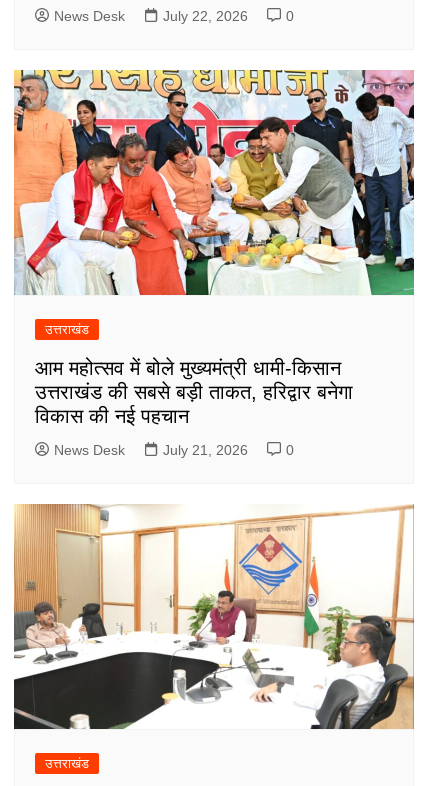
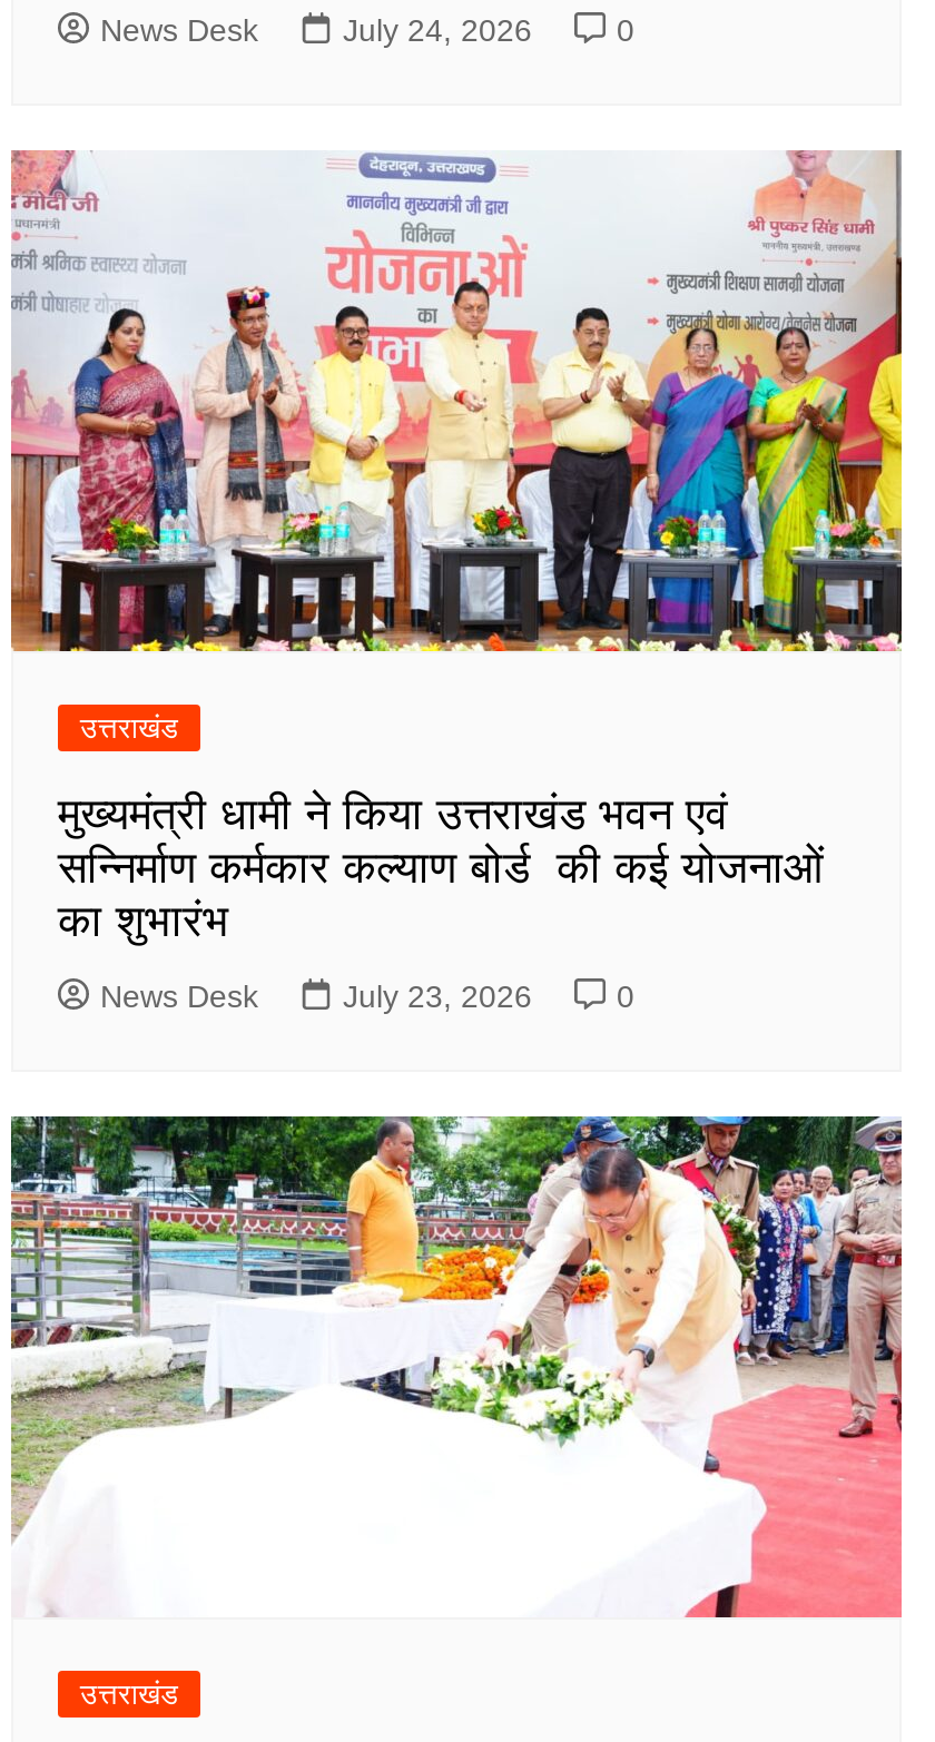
- July 22, 2026
+ July 24, 2026

- [image]
+ [image]

- आम महोत्सव में बोले मुख्यमंत्री धामी-किसान
- उत्तराखंड की सबसे बड़ी ताकत, हरिद्वार बनेगा
- विकास की नई पहचान
+ मुख्यमंत्री धामी ने किया उत्तराखंड भवन एवं
+ सन्निर्माण कर्मकार कल्याण बोर्ड की कई योजनाओं
+ का शुभारंभ

- July 21, 2026
+ July 23, 2026

- [image]
+ [image]
